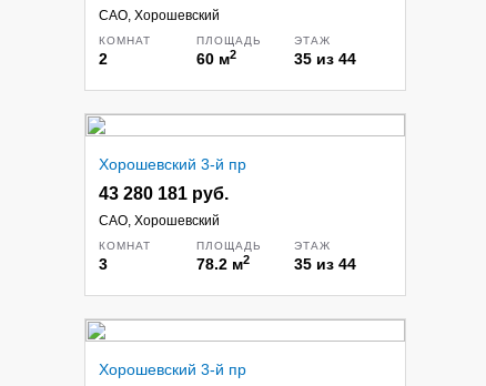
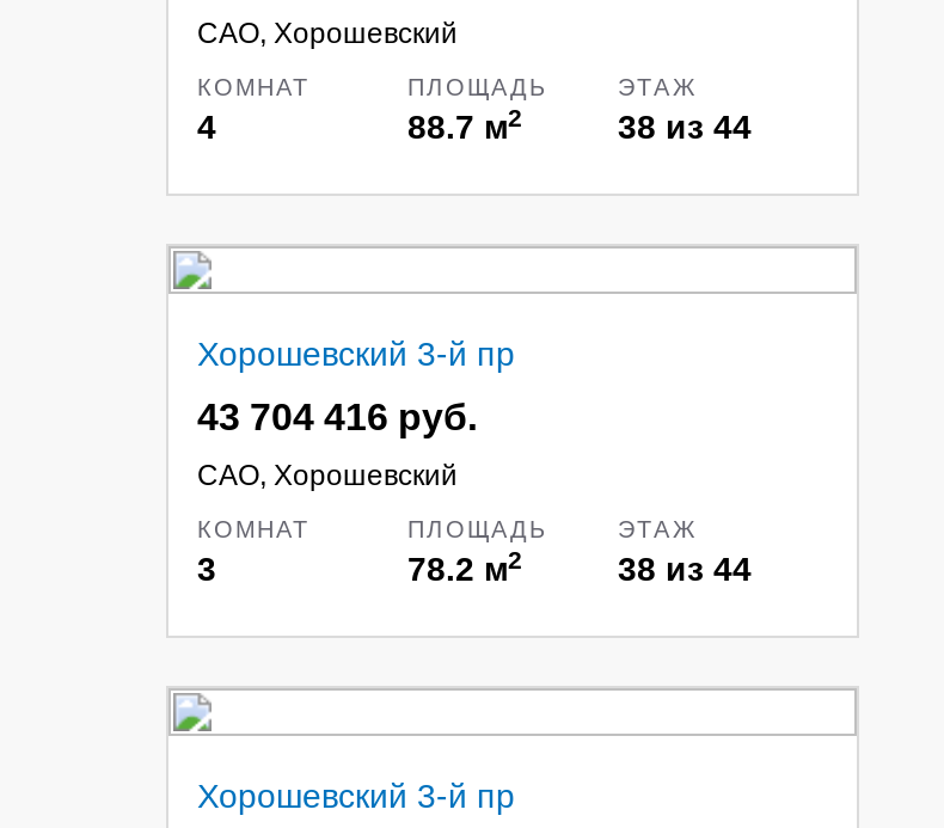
- 2
+ 4

- 60 м2
+ 88.7 м2

- 35 из 44
+ 38 из 44

- 43 280 181 руб.
+ 43 704 416 руб.

- 35 из 44
+ 38 из 44
